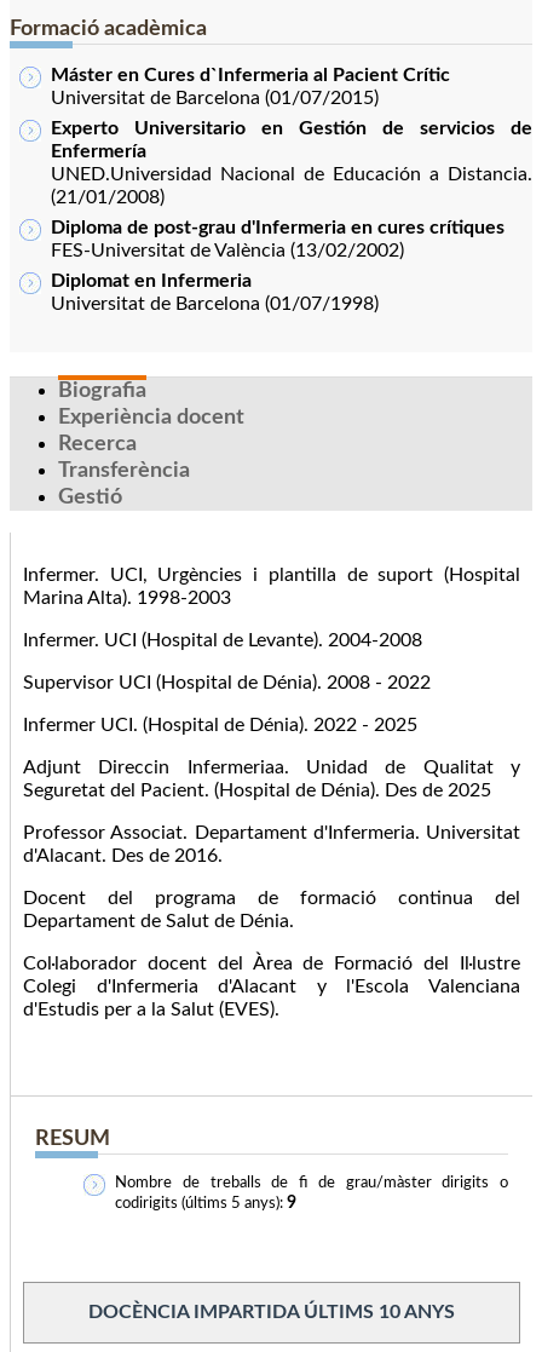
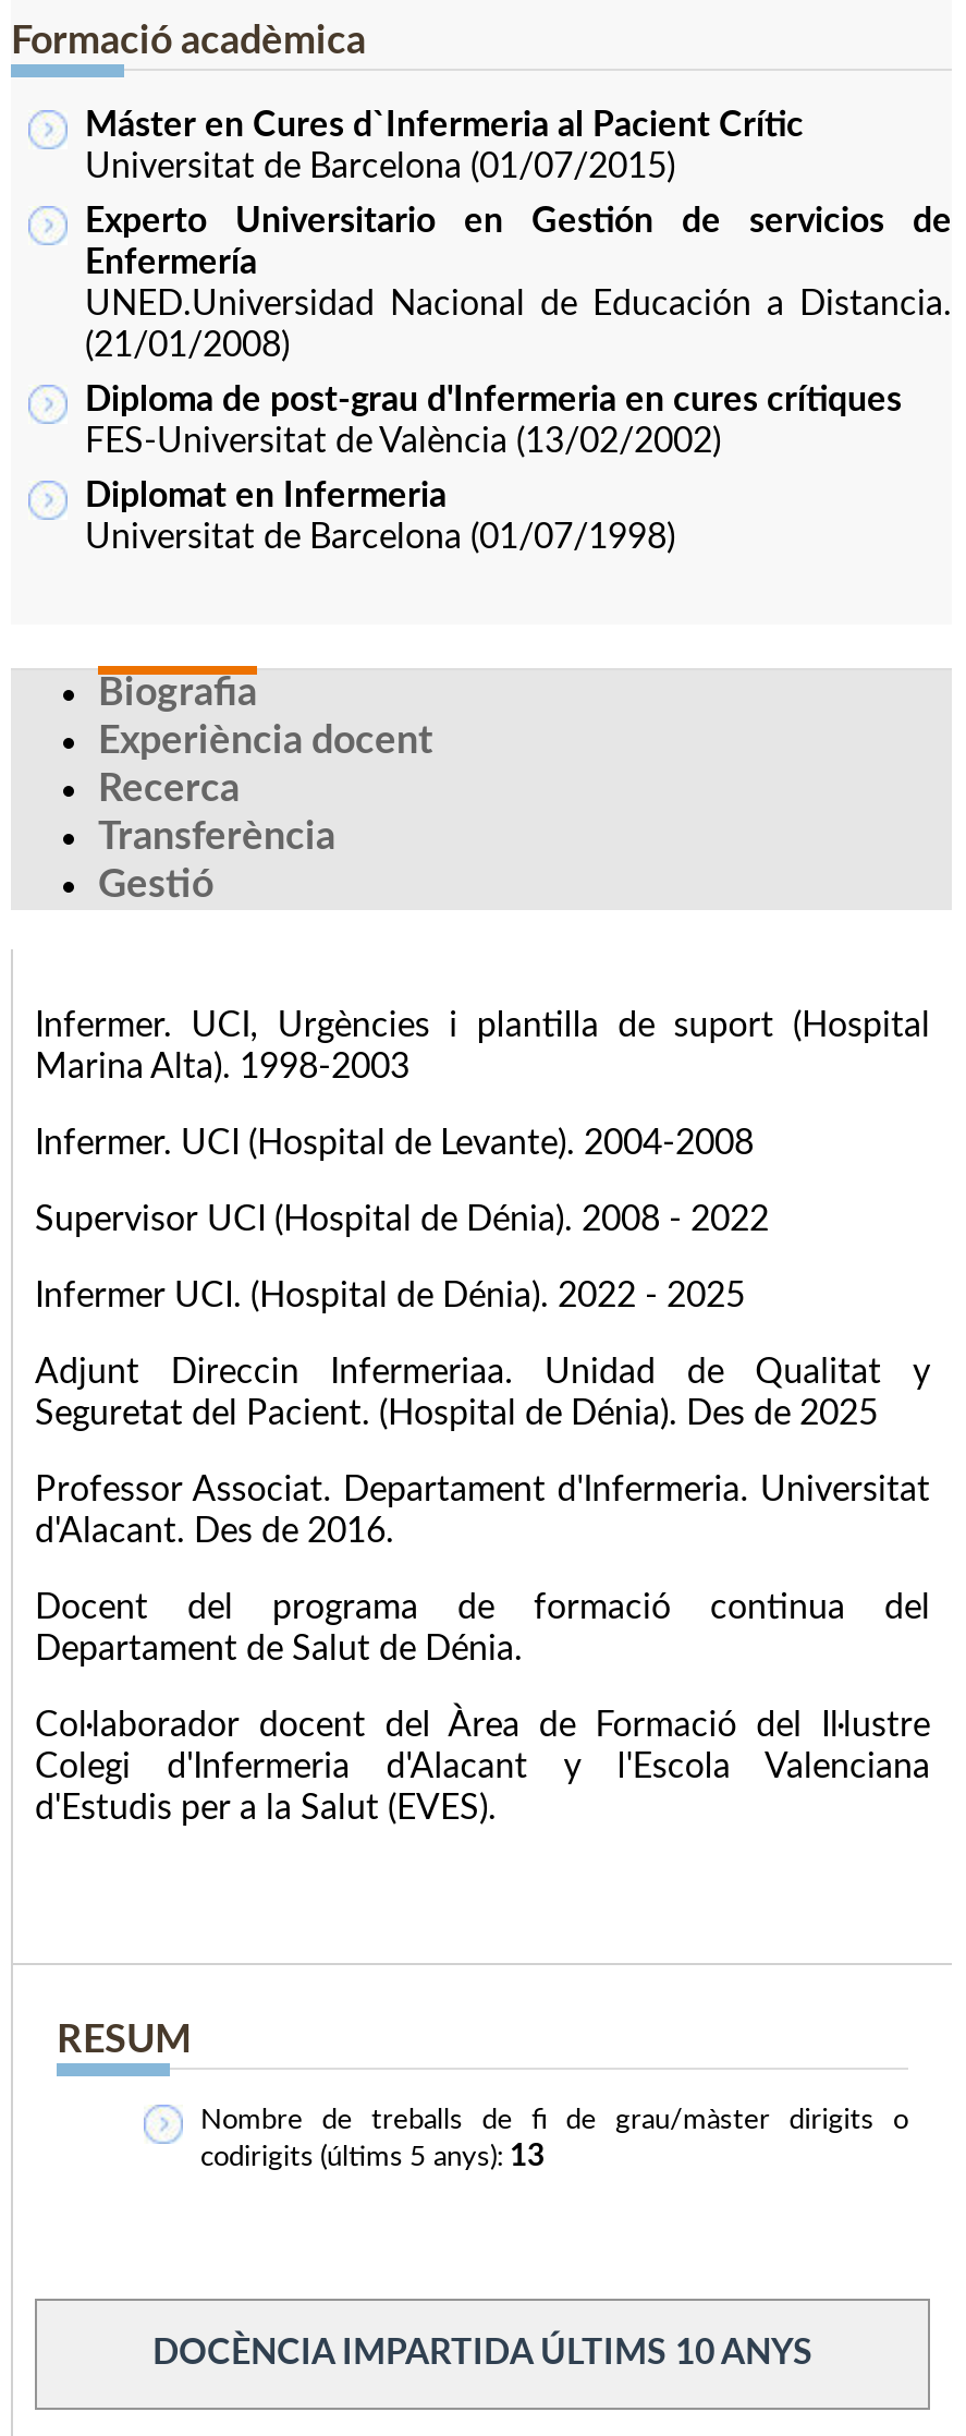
- codirigits (últims 5 anys): 9
+ codirigits (últims 5 anys): 13
